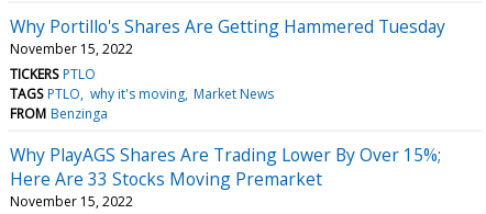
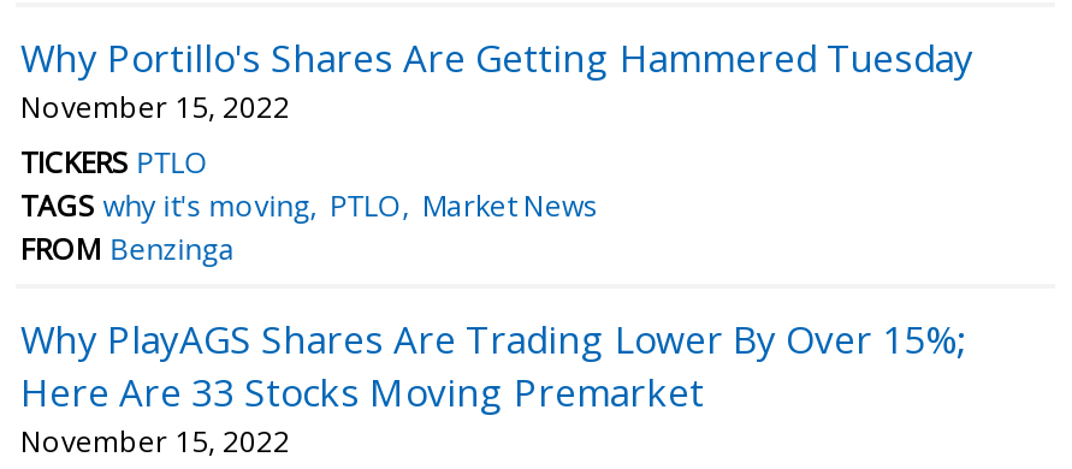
- TAGS PTLO why it's moving Market News
+ TAGS why it's moving PTLO Market News
